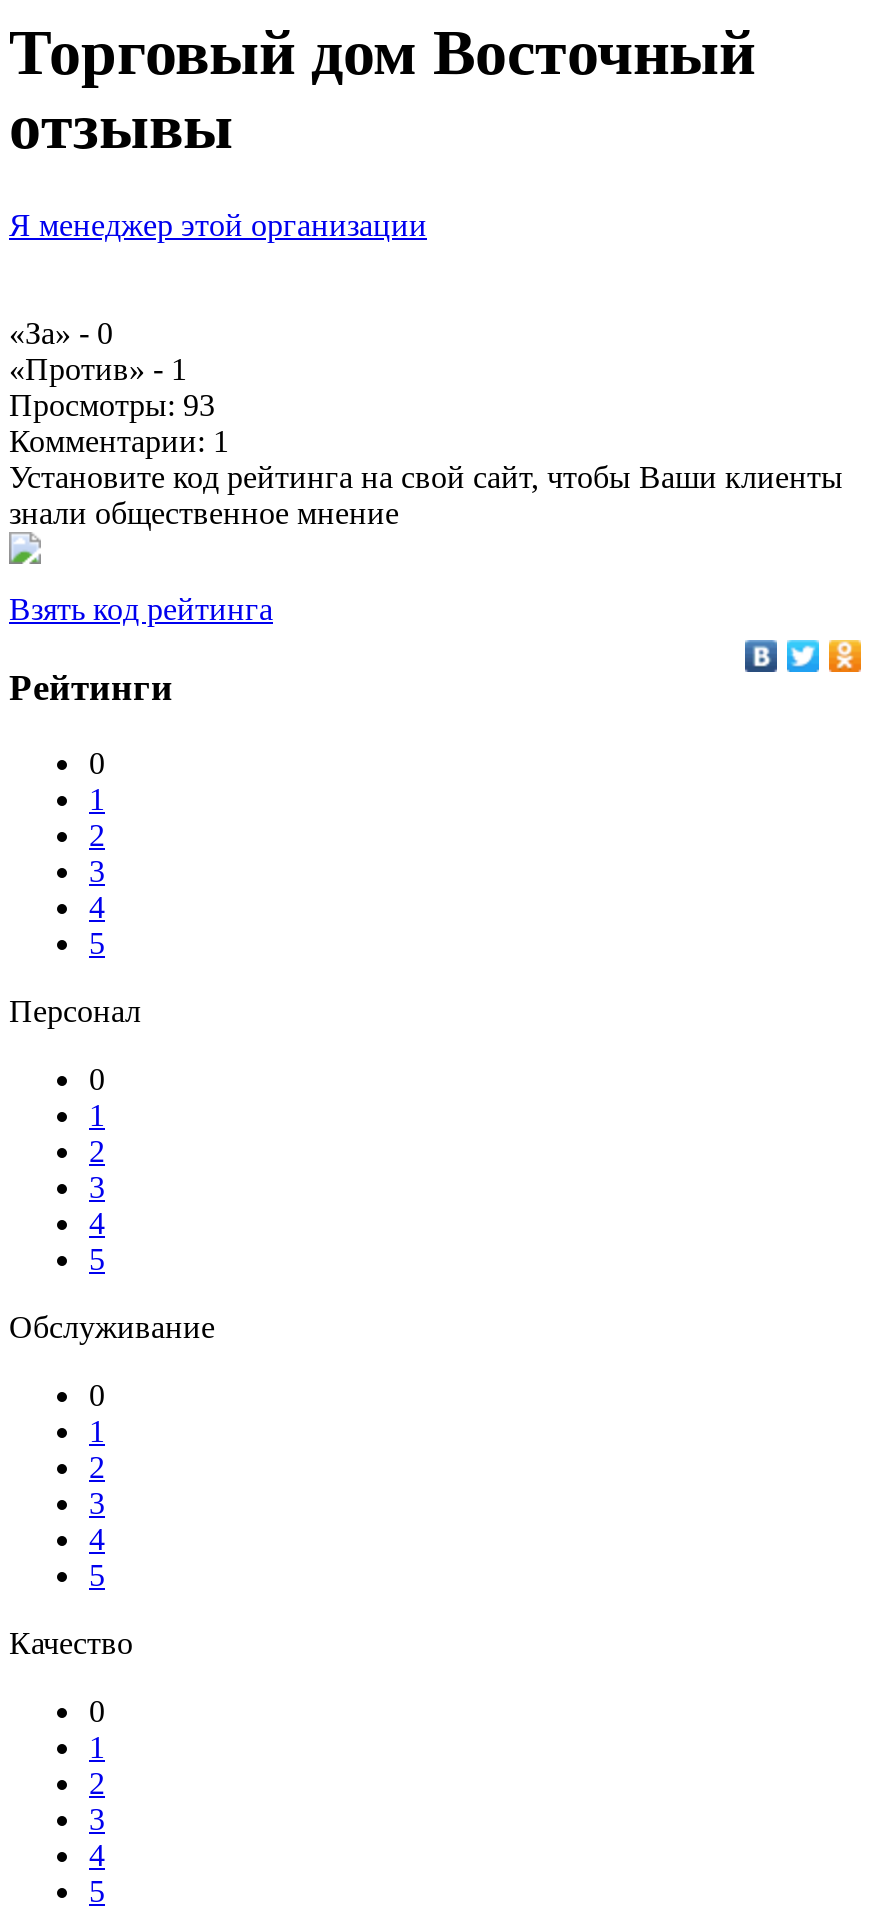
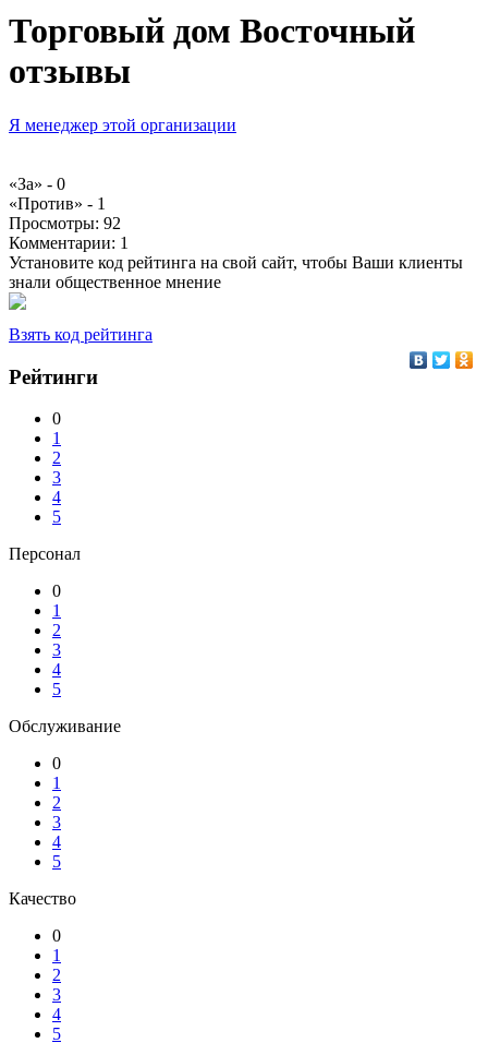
- Просмотры: 93
+ Просмотры: 92
